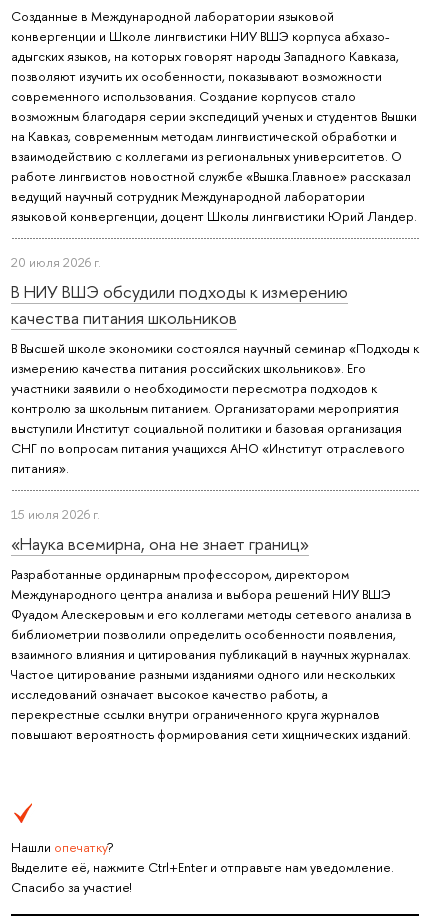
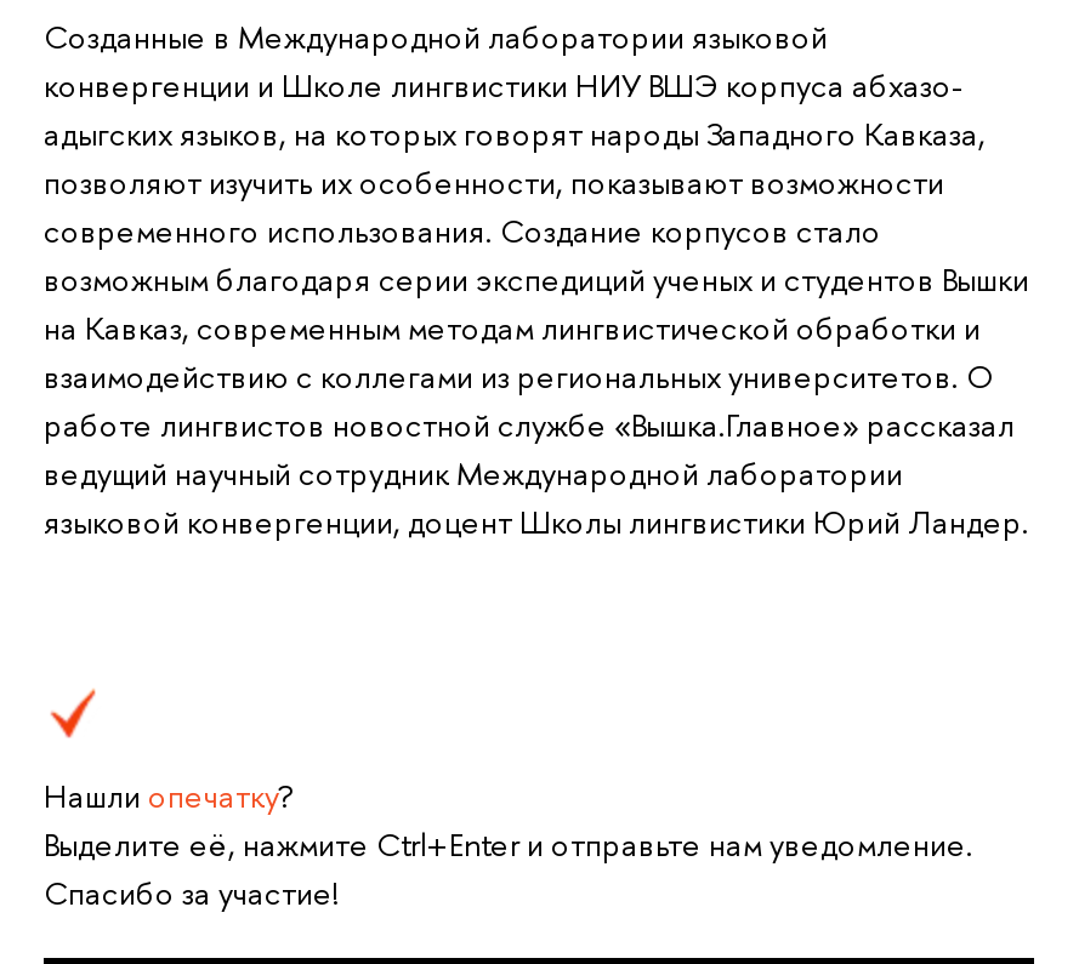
- 20 июля 2026 г.
- В НИУ ВШЭ обсудили подходы к измерению
- качества питания школьников
- В Высшей школе экономики состоялся научный семинар «Подходы к
- измерению качества питания российских школьников». Его
- участники заявили о необходимости пересмотра подходов к
- контролю за школьным питанием. Организаторами мероприятия
- выступили Институт социальной политики и базовая организация
- СНГ по вопросам питания учащихся АНО «Институт отраслевого
- питания».
- 15 июля 2026 г.
- «Наука всемирна, она не знает границ»
- Разработанные ординарным профессором, директором
- Международного центра анализа и выбора решений НИУ ВШЭ
- Фуадом Алескеровым и его коллегами методы сетевого анализа в
- библиометрии позволили определить особенности появления,
- взаимного влияния и цитирования публикаций в научных журналах.
- Частое цитирование разными изданиями одного или нескольких
- исследований означает высокое качество работы, а
- перекрестные ссылки внутри ограниченного круга журналов
- повышают вероятность формирования сети хищнических изданий.
